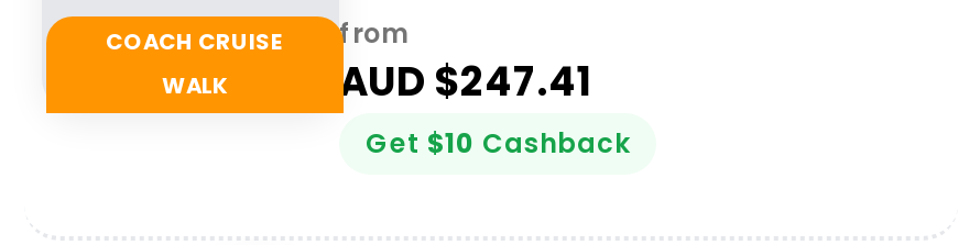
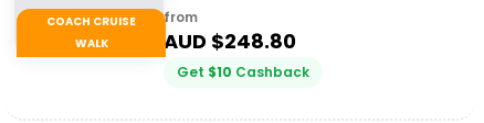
- AUD $247.41
+ AUD $248.80
